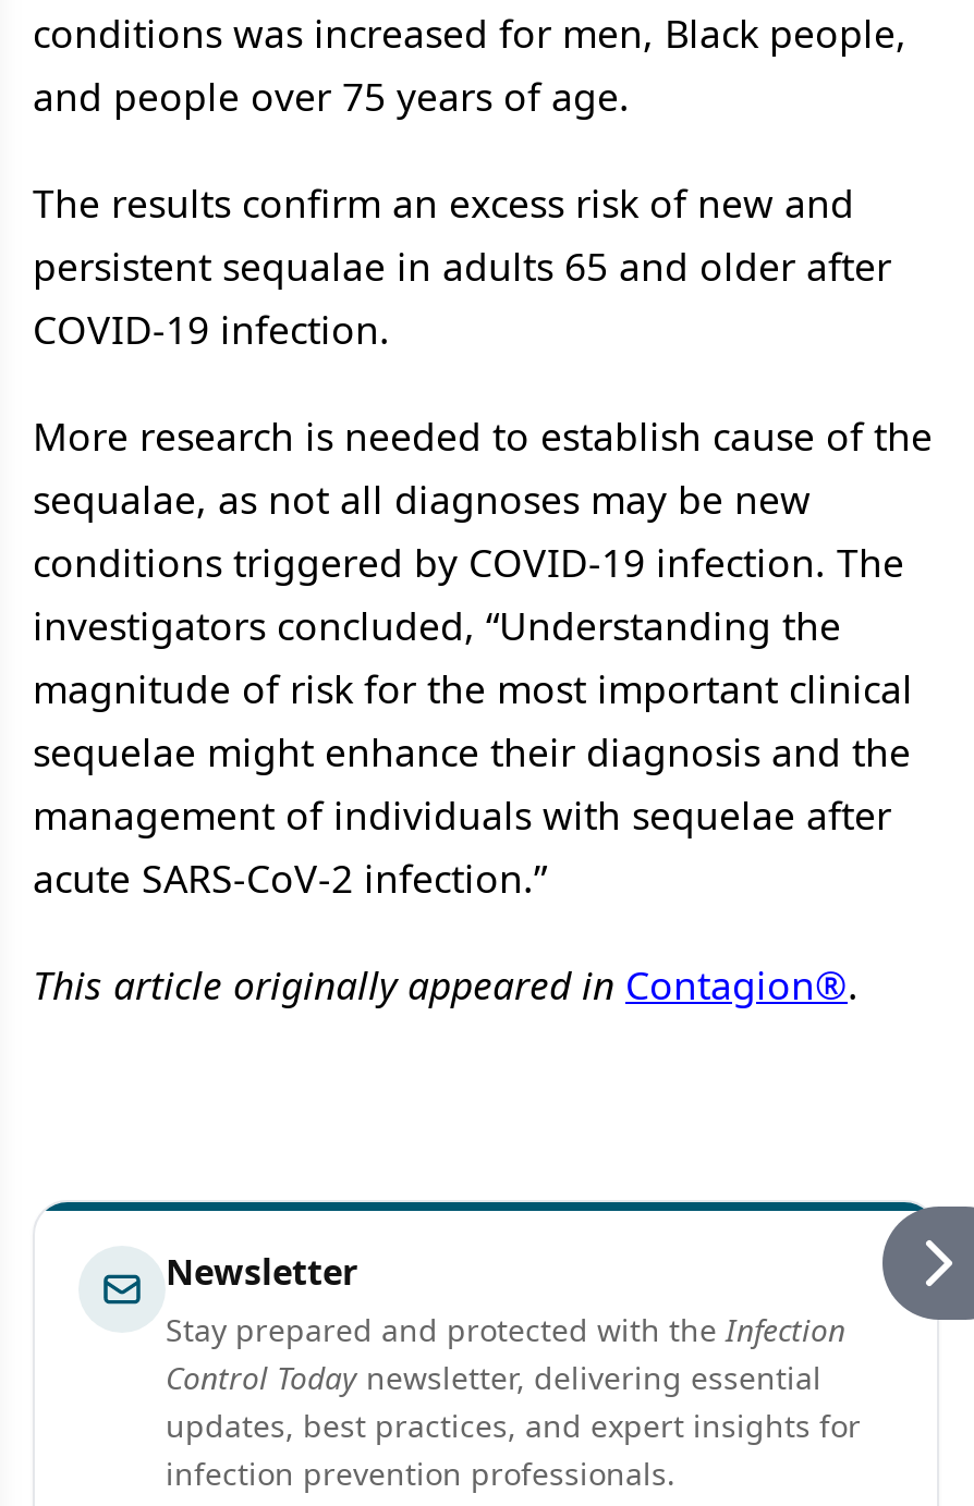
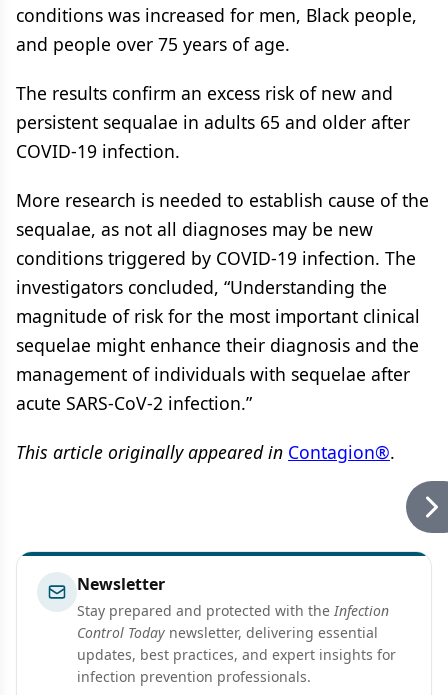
+ [image]

- [image]
